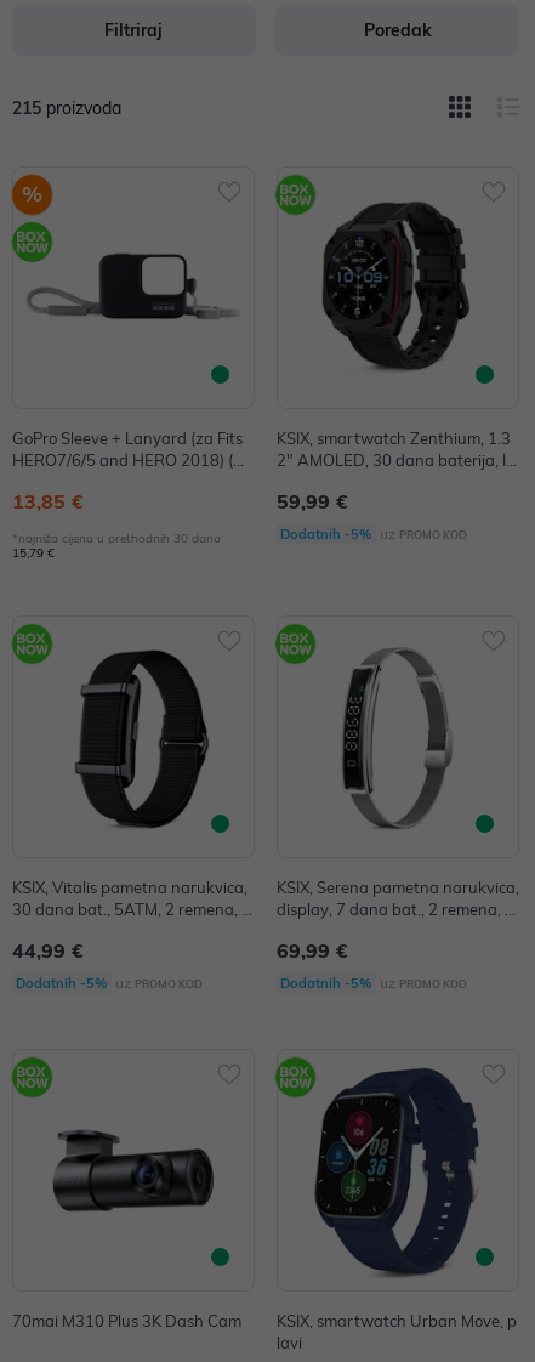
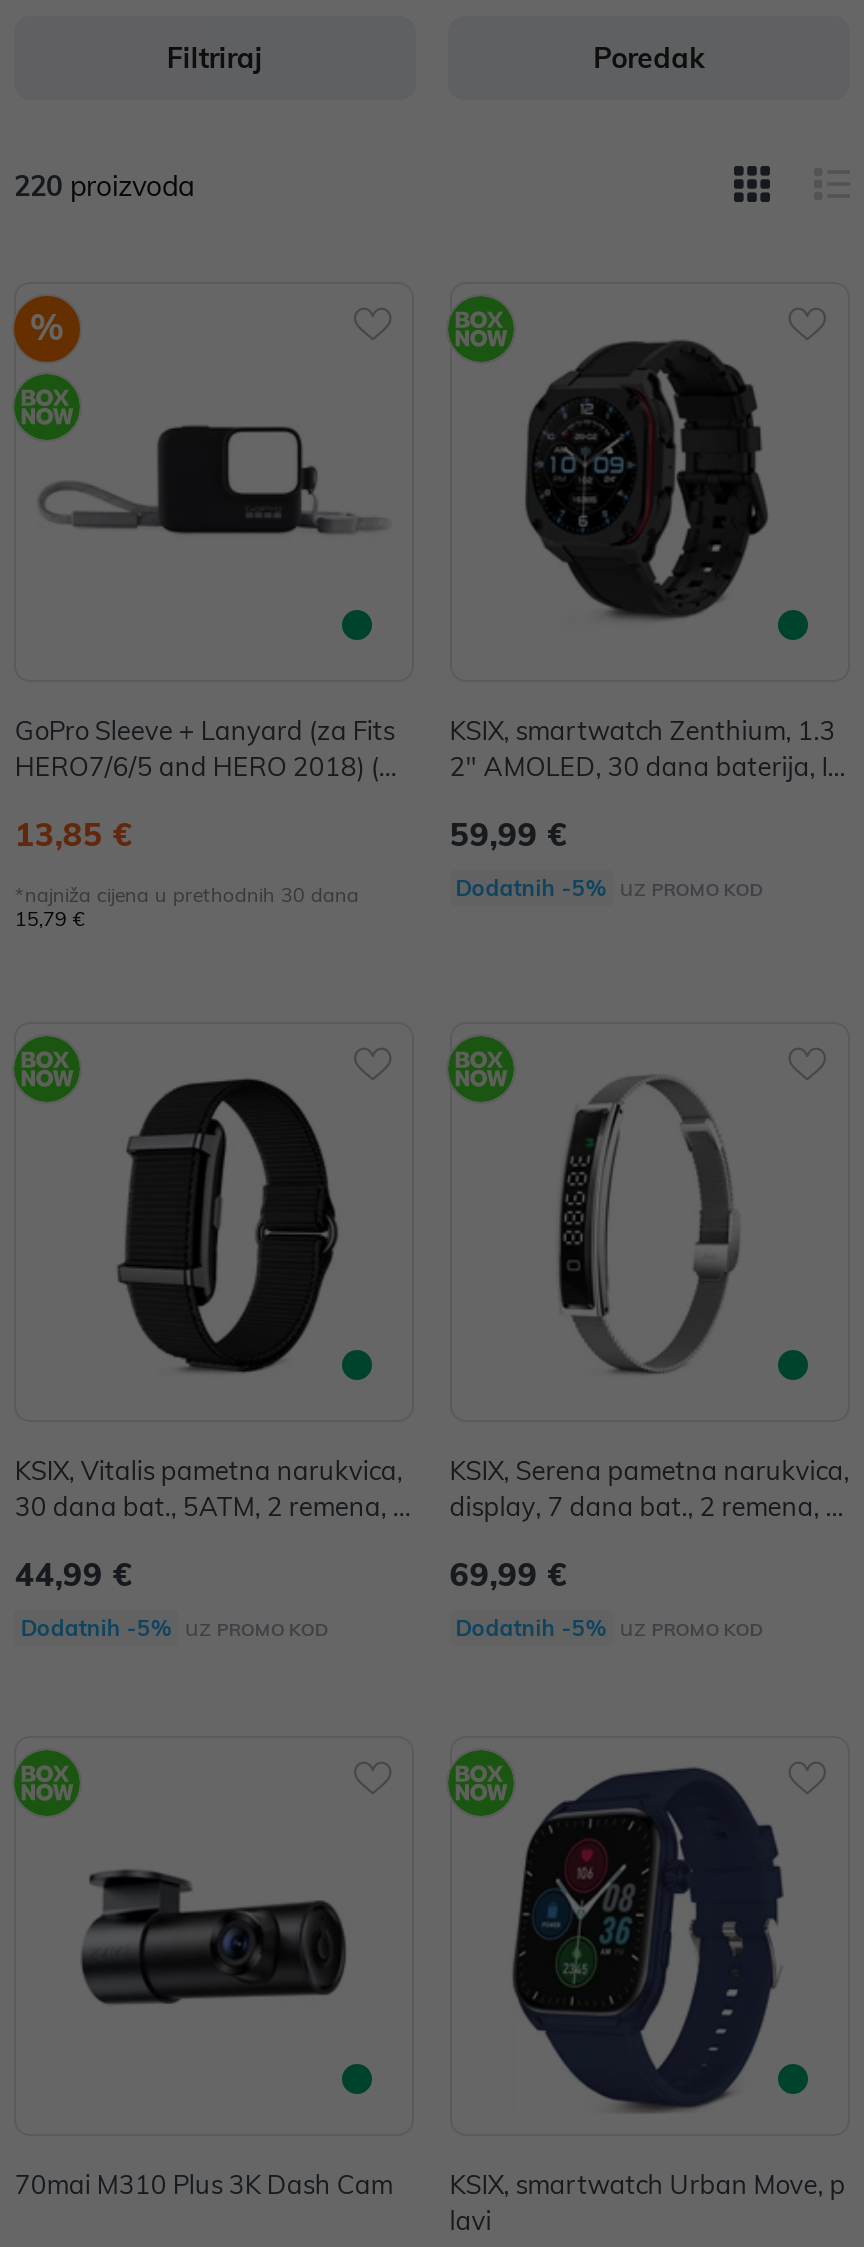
- 215 proizvoda
+ 220 proizvoda
